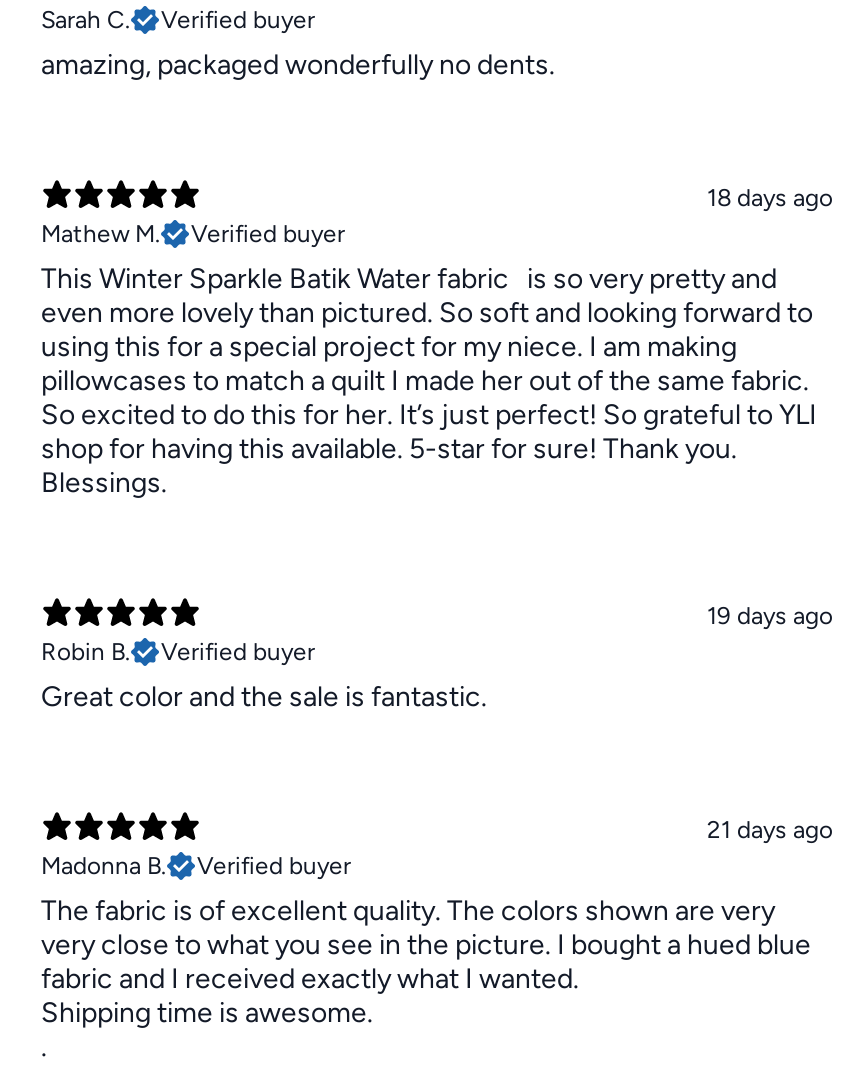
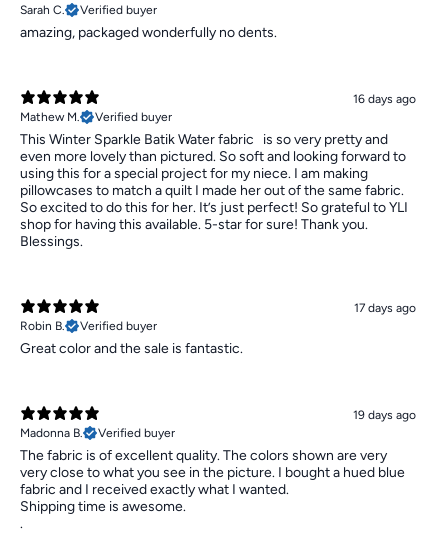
- 18 days ago
+ 16 days ago

- 19 days ago
+ 17 days ago

- 21 days ago
+ 19 days ago
